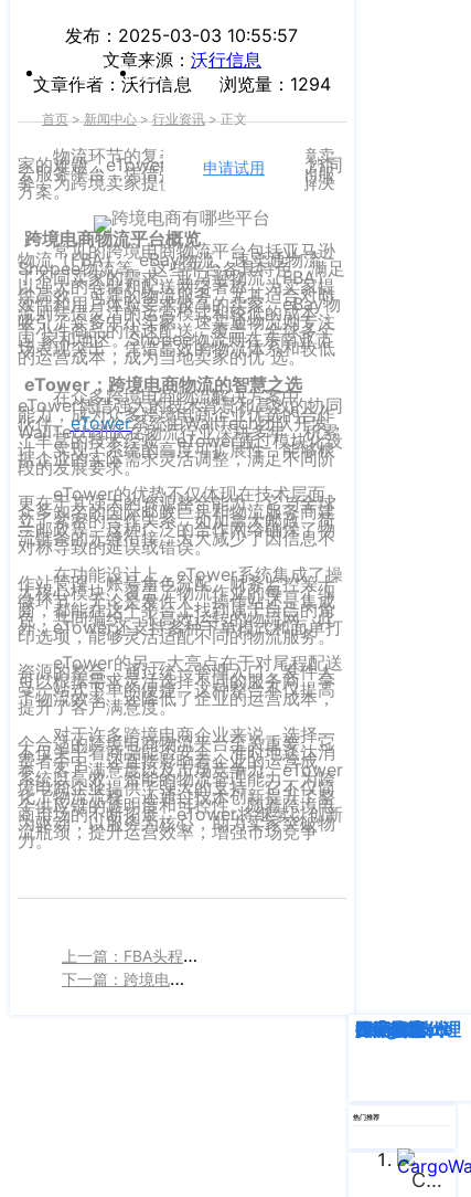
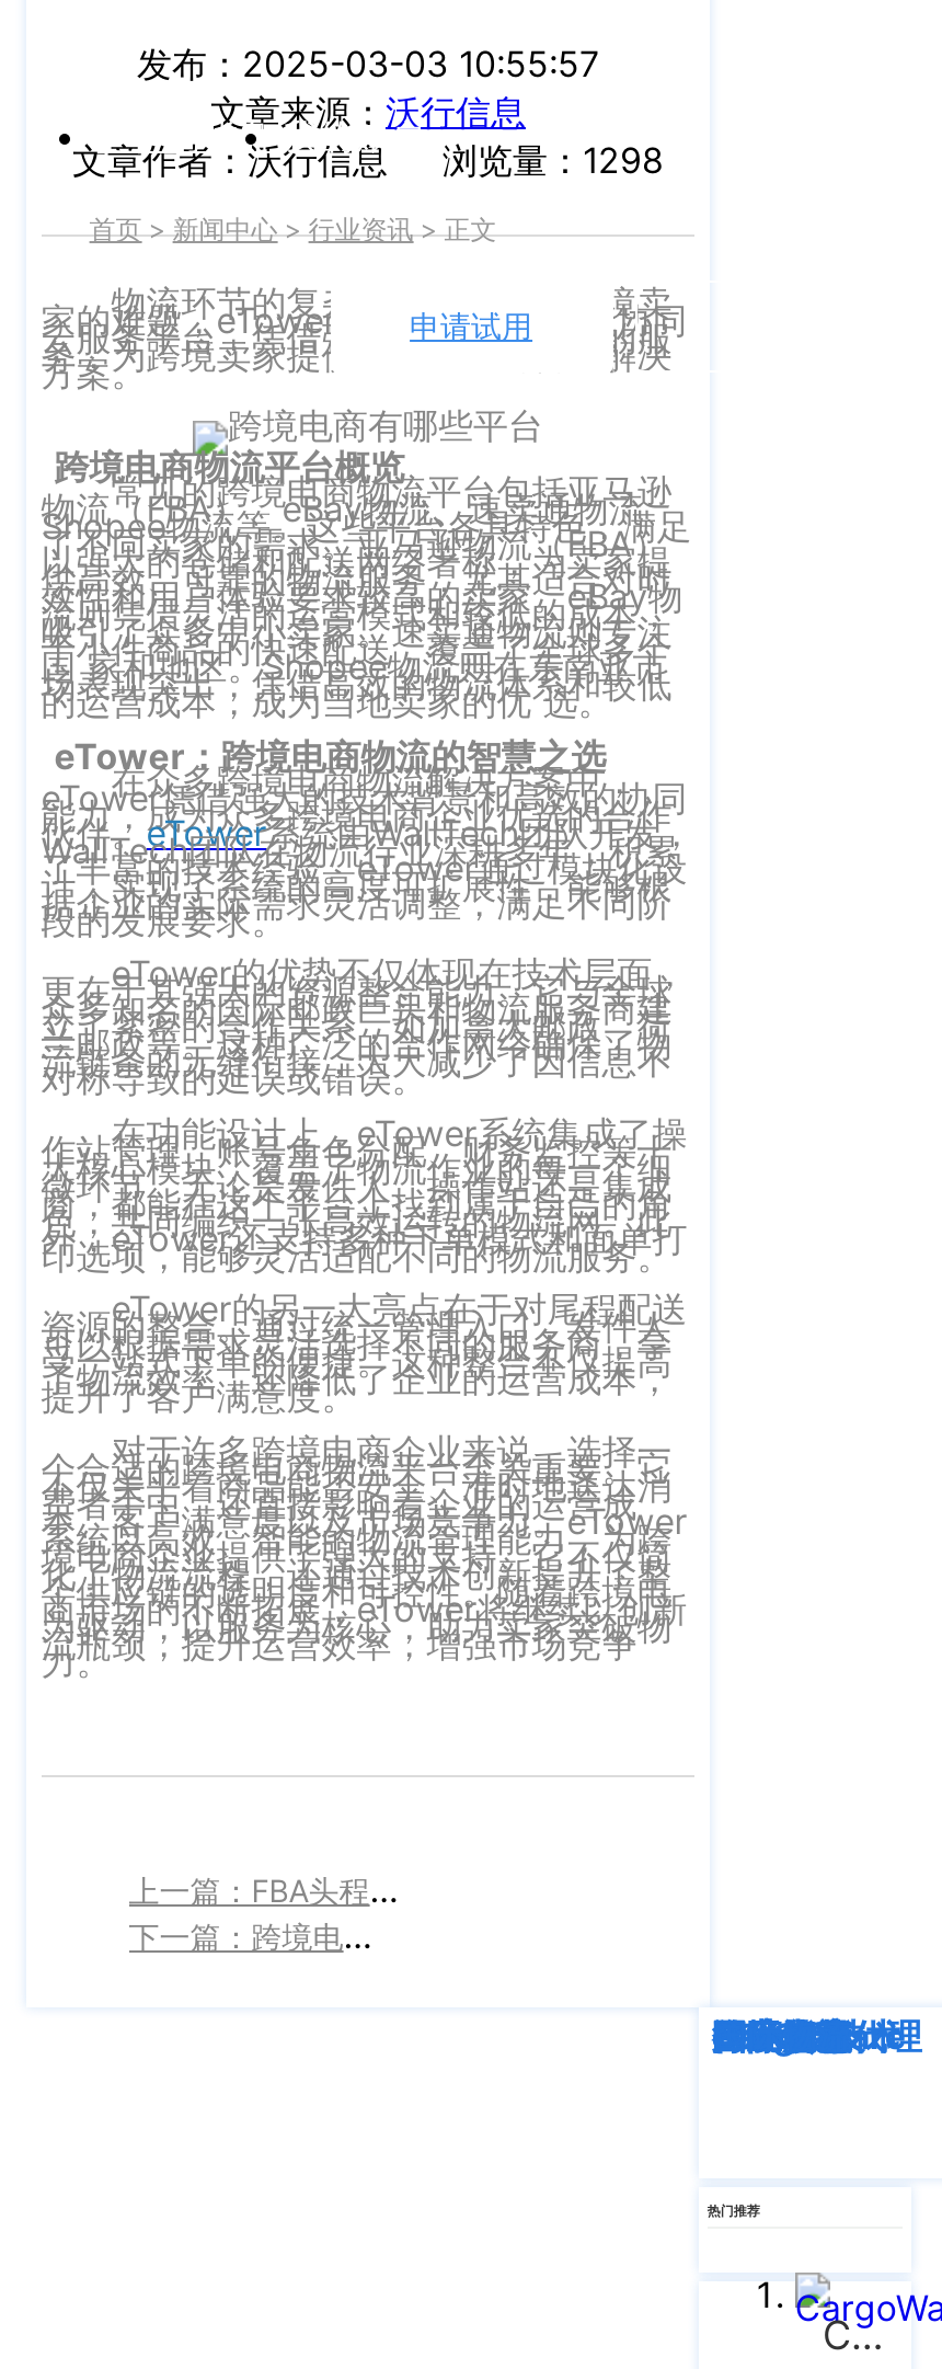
- 浏览量：1294
+ 浏览量：1298
